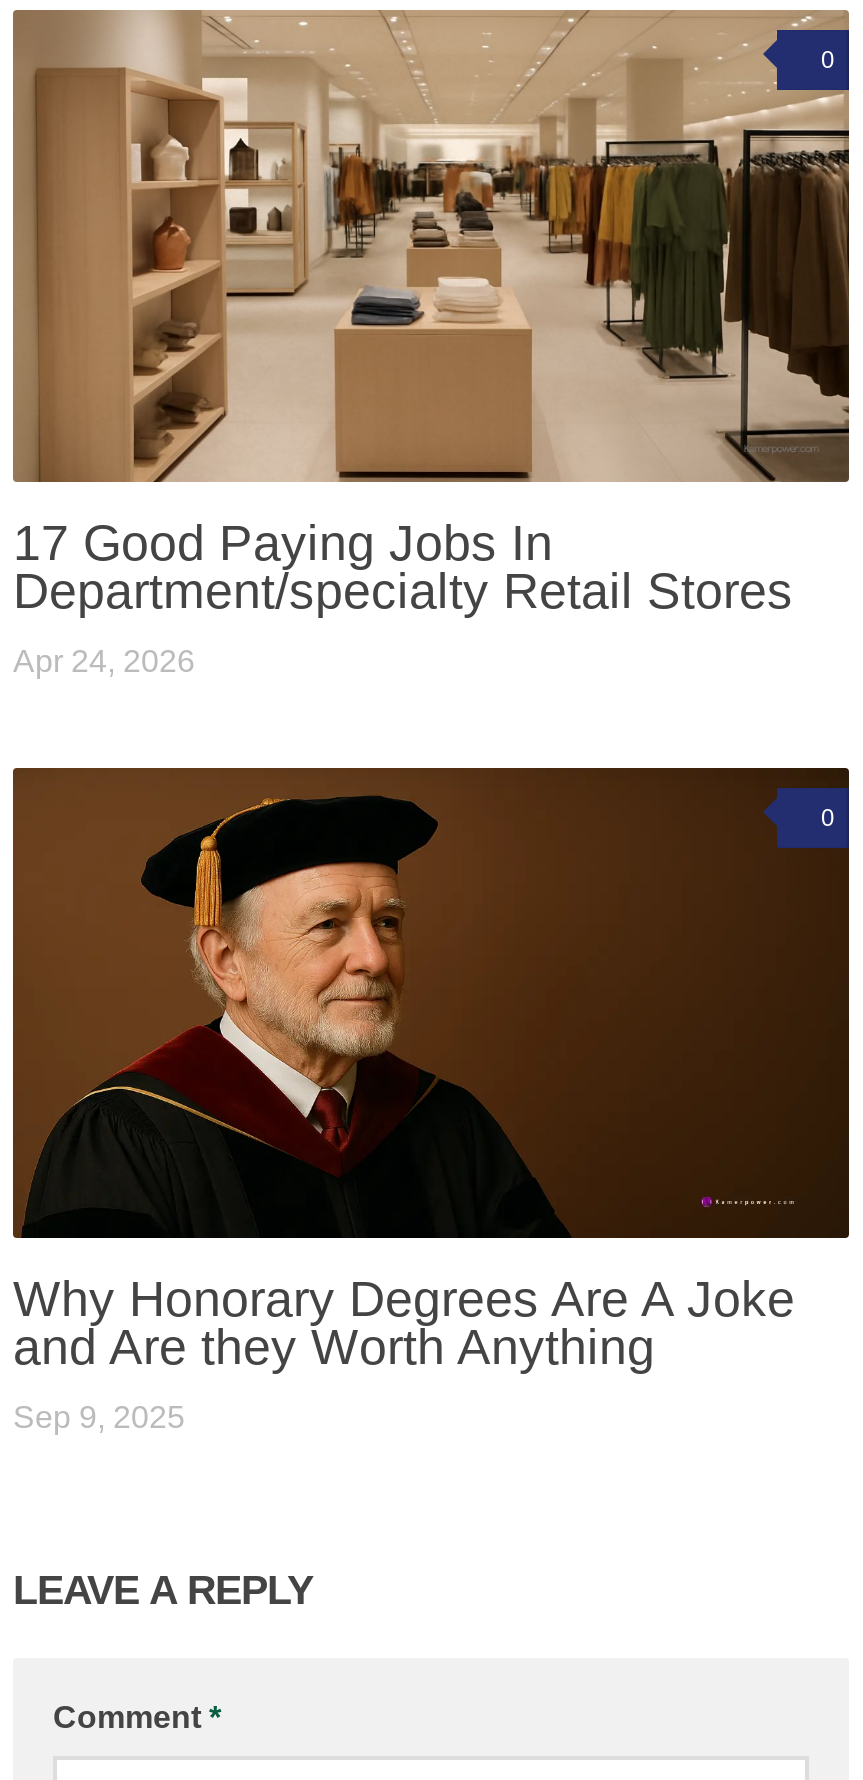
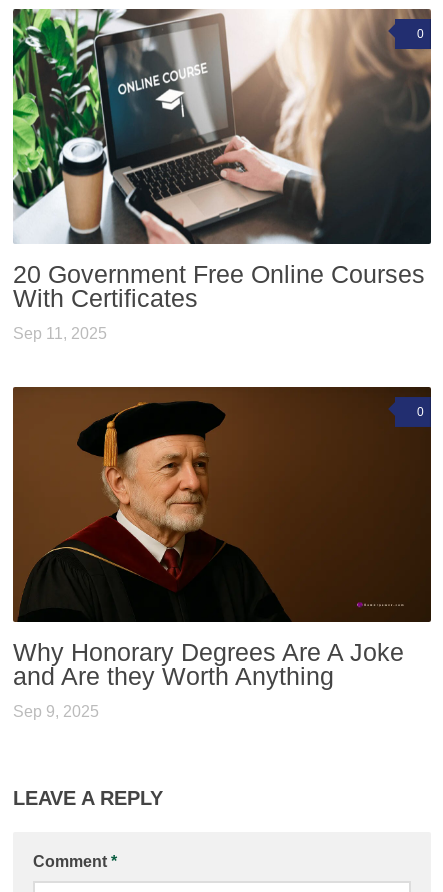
- [image]
- 17 Good Paying Jobs In
- Department/specialty Retail Stores
+ [image]
+ 20 Government Free Online Courses
+ With Certificates

- Apr 24, 2026
+ Sep 11, 2025
